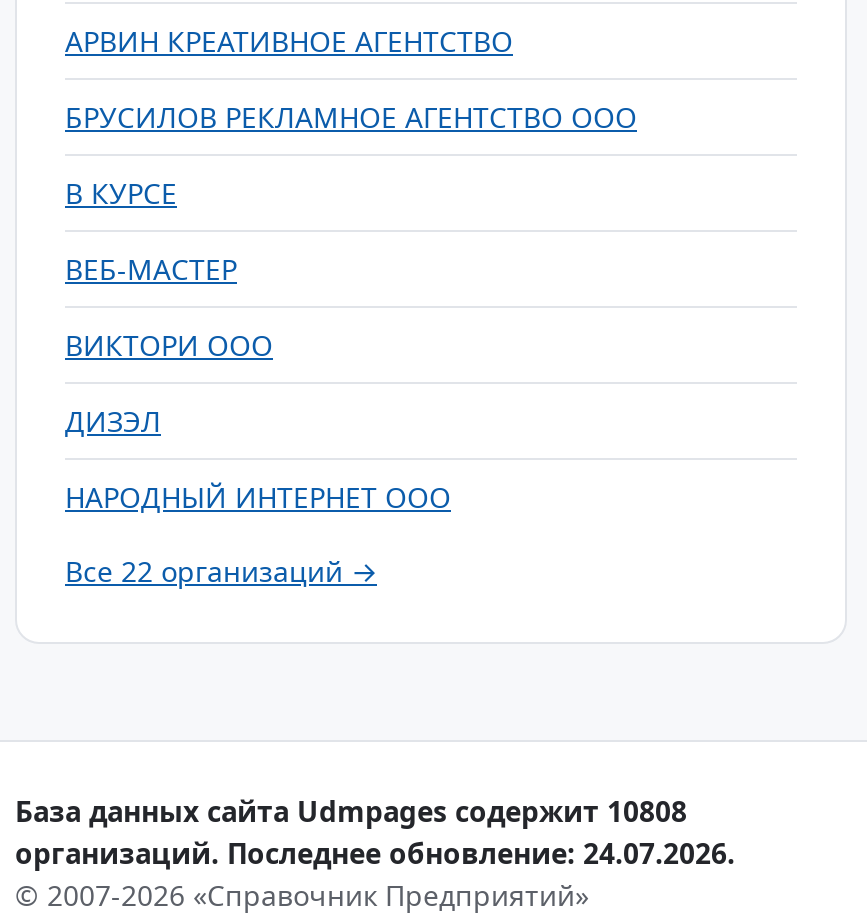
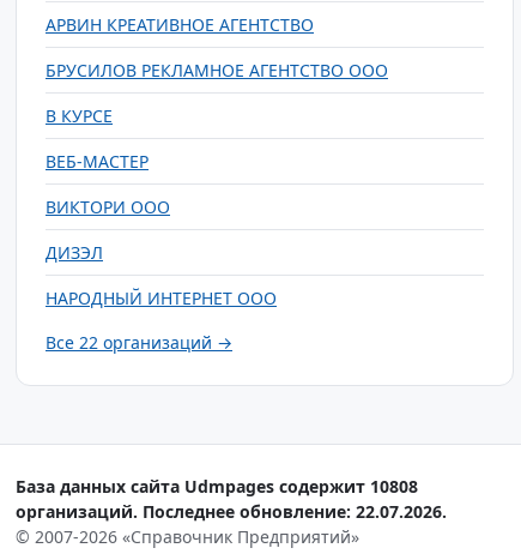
- организаций. Последнее обновление: 24.07.2026.
+ организаций. Последнее обновление: 22.07.2026.
